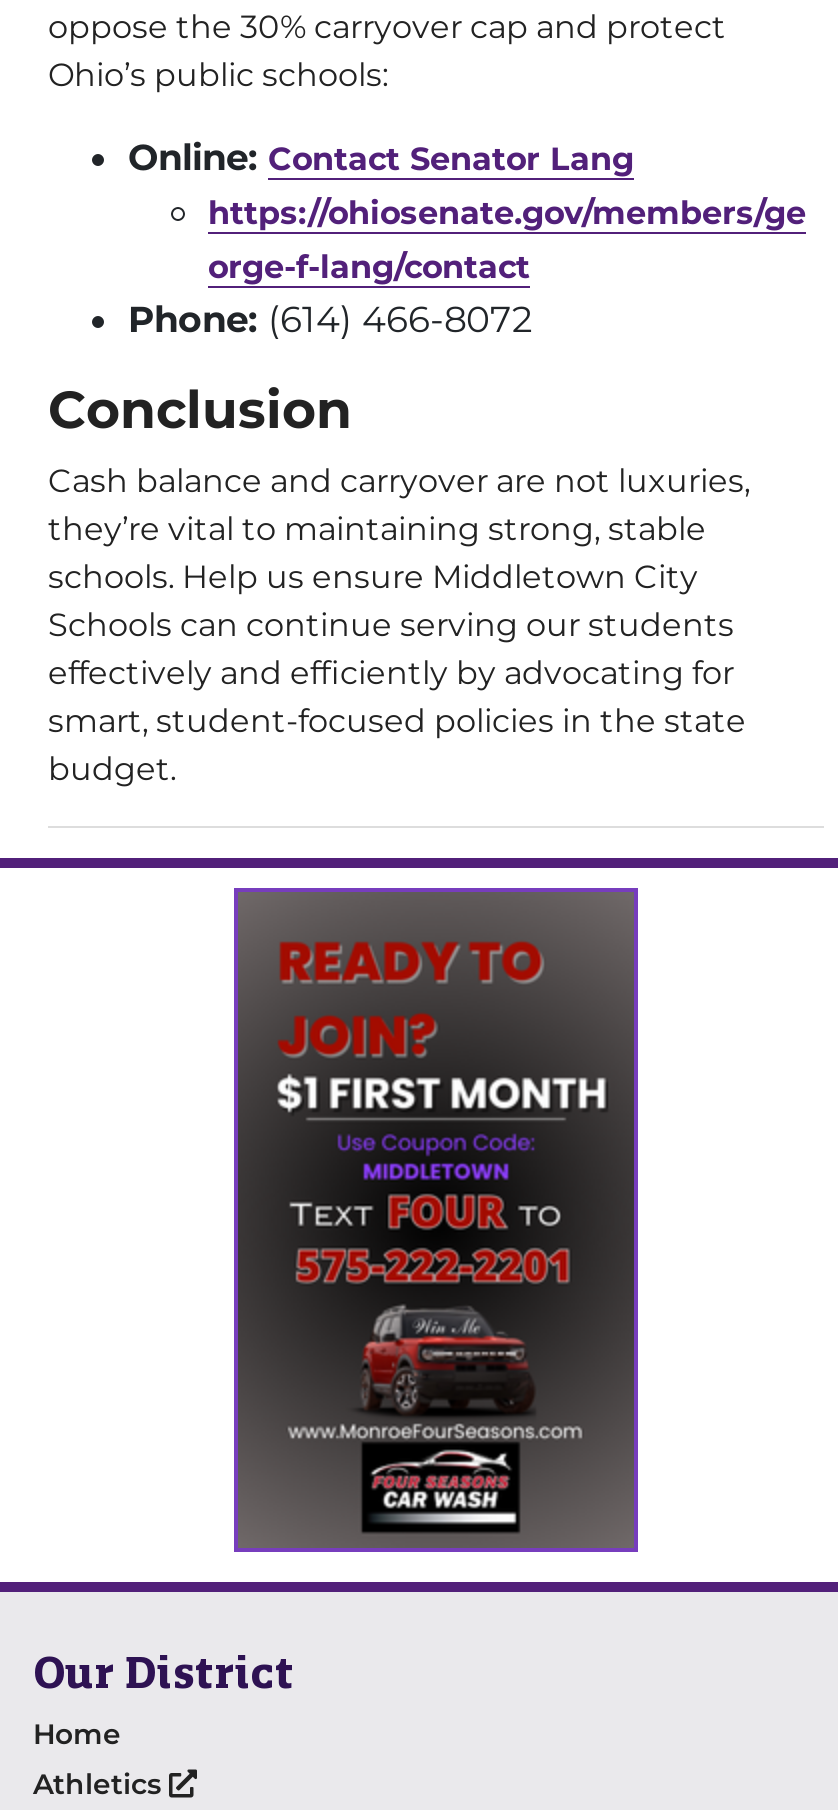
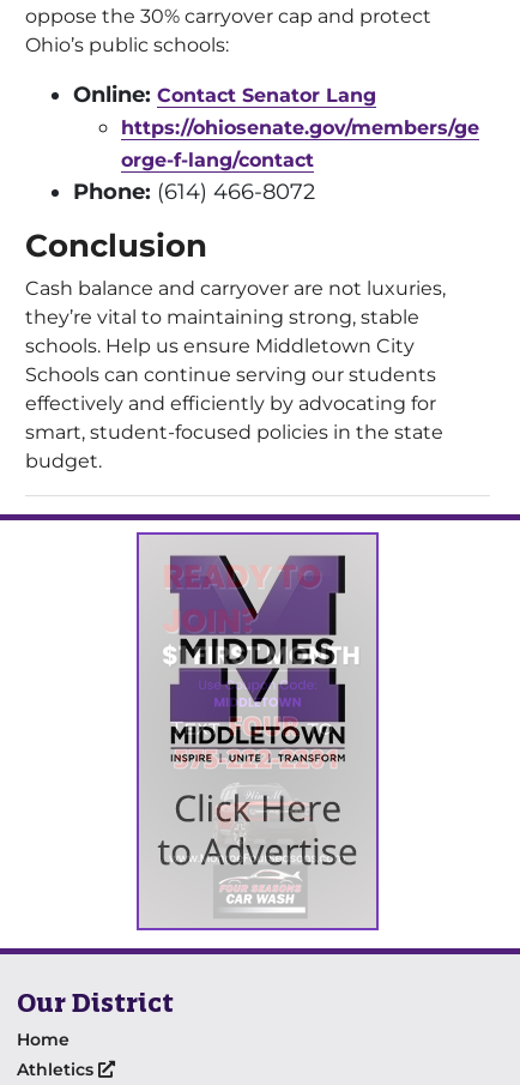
- [image]
+ [image]
